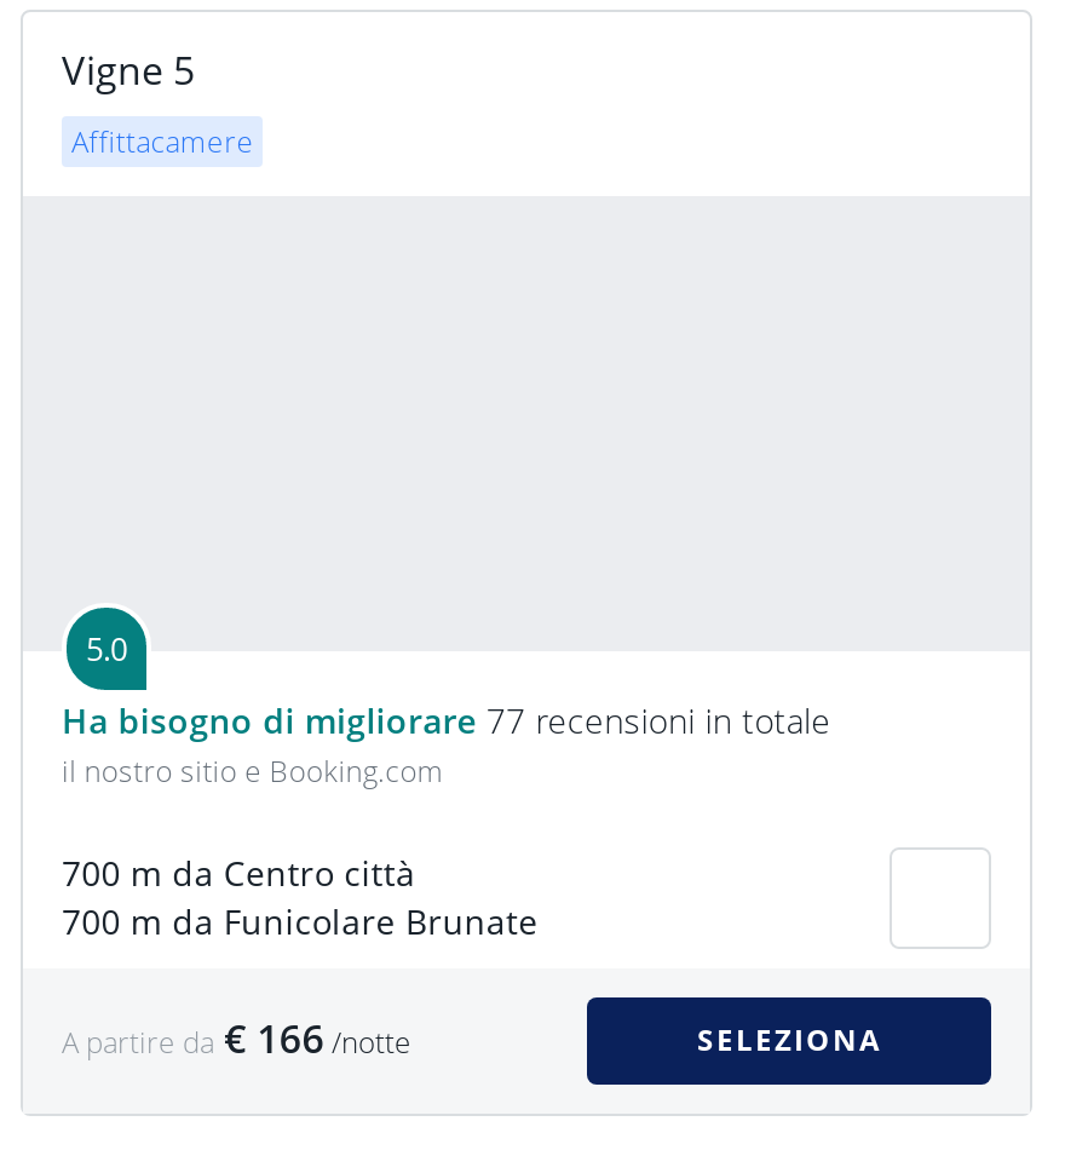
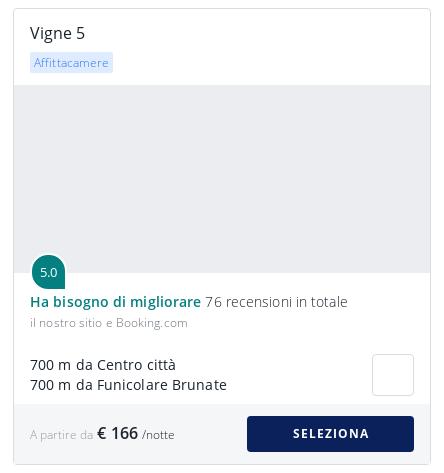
- Ha bisogno di migliorare 77 recensioni in totale
+ Ha bisogno di migliorare 76 recensioni in totale
